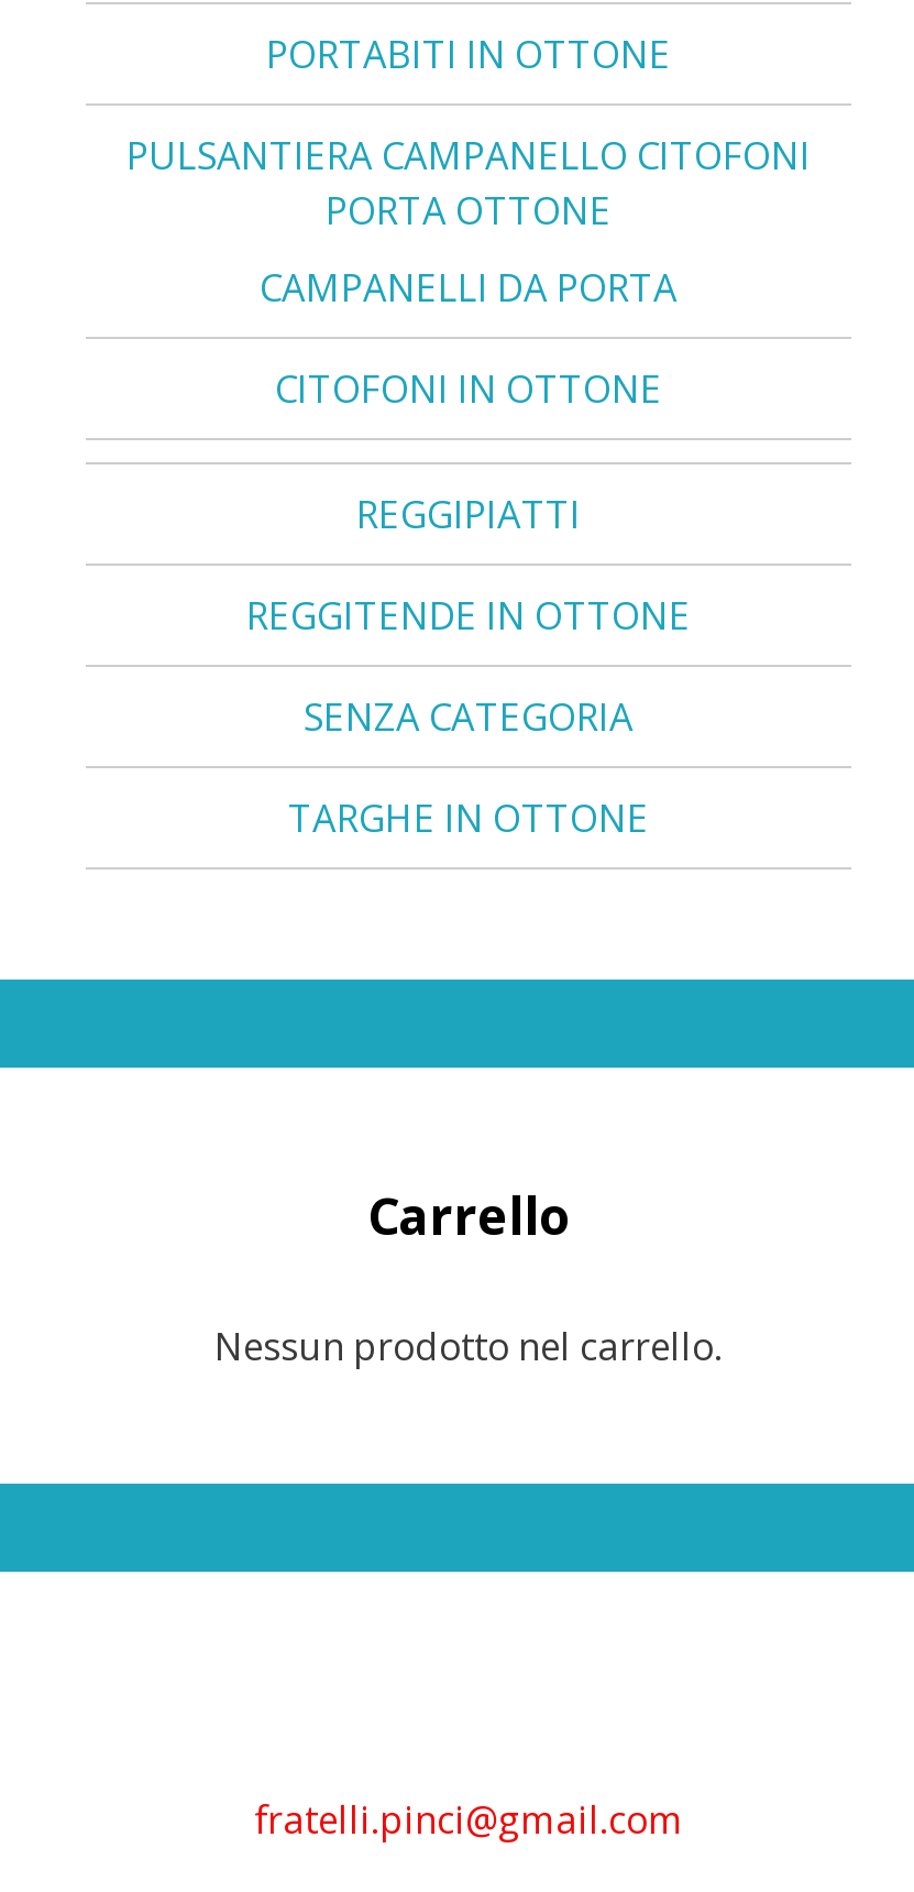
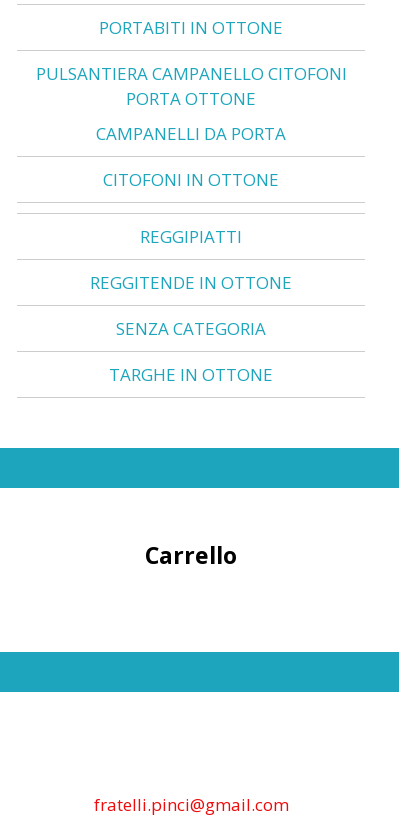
- Nessun prodotto nel carrello.
